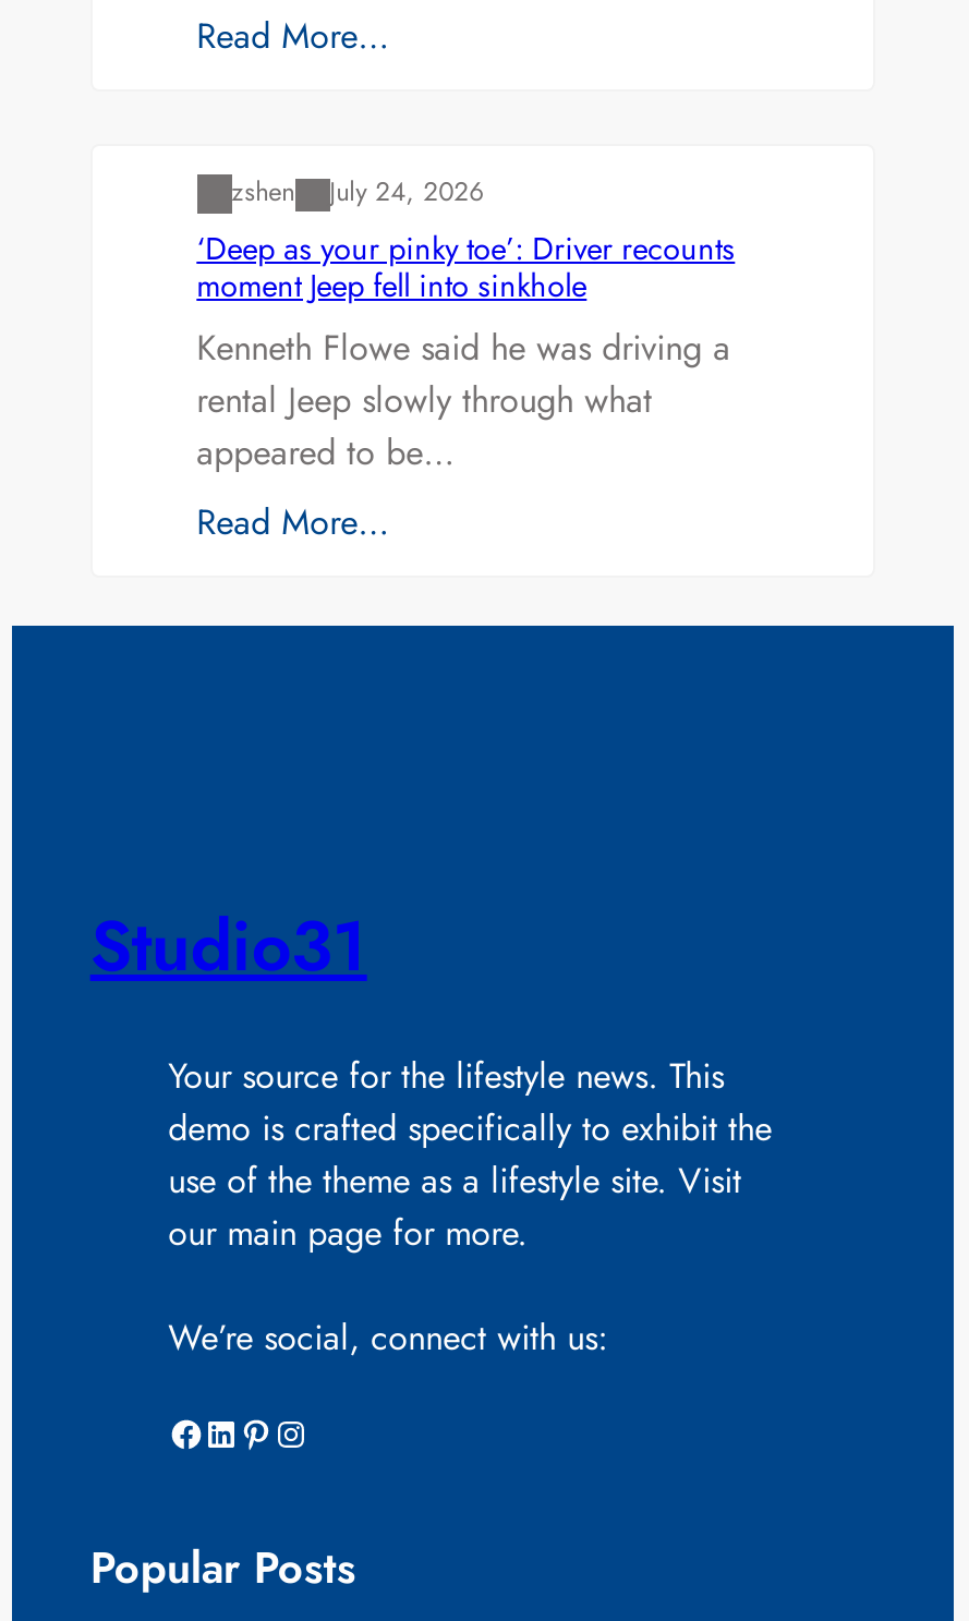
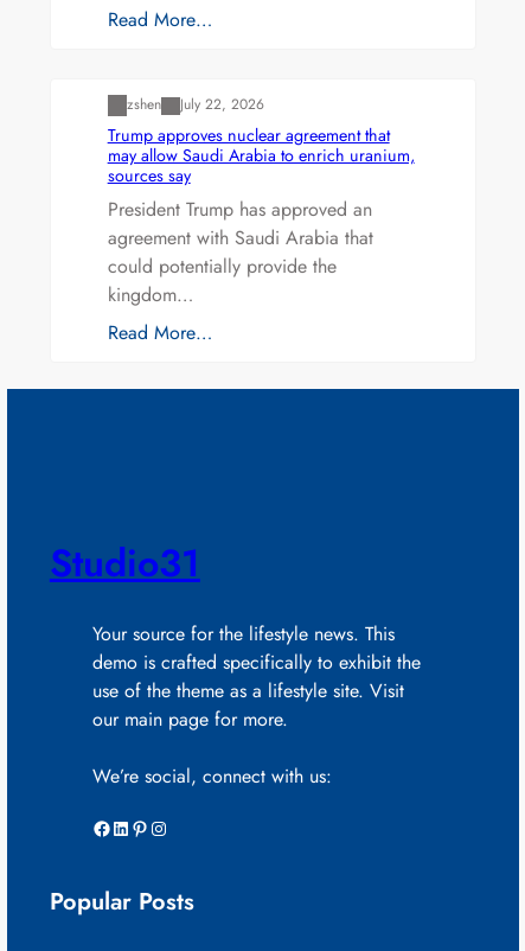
- July 24, 2026
- ‘Deep as your pinky toe’: Driver recounts
- moment Jeep fell into sinkhole
- Kenneth Flowe said he was driving a
- rental Jeep slowly through what
- appeared to be…
+ July 22, 2026
+ Trump approves nuclear agreement that
+ may allow Saudi Arabia to enrich uranium,
+ sources say
+ President Trump has approved an
+ agreement with Saudi Arabia that
+ could potentially provide the
+ kingdom…
